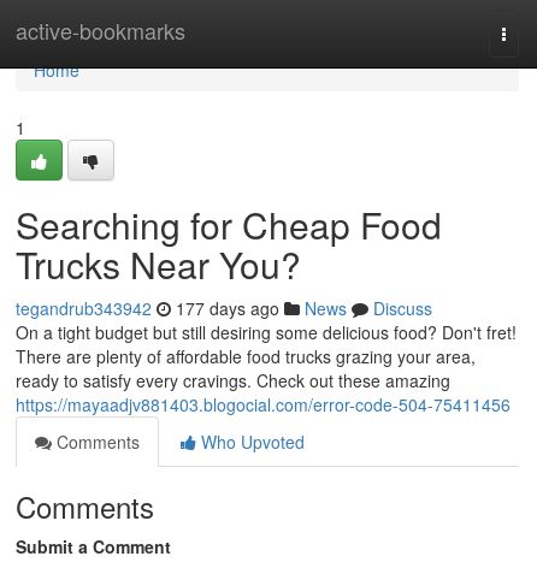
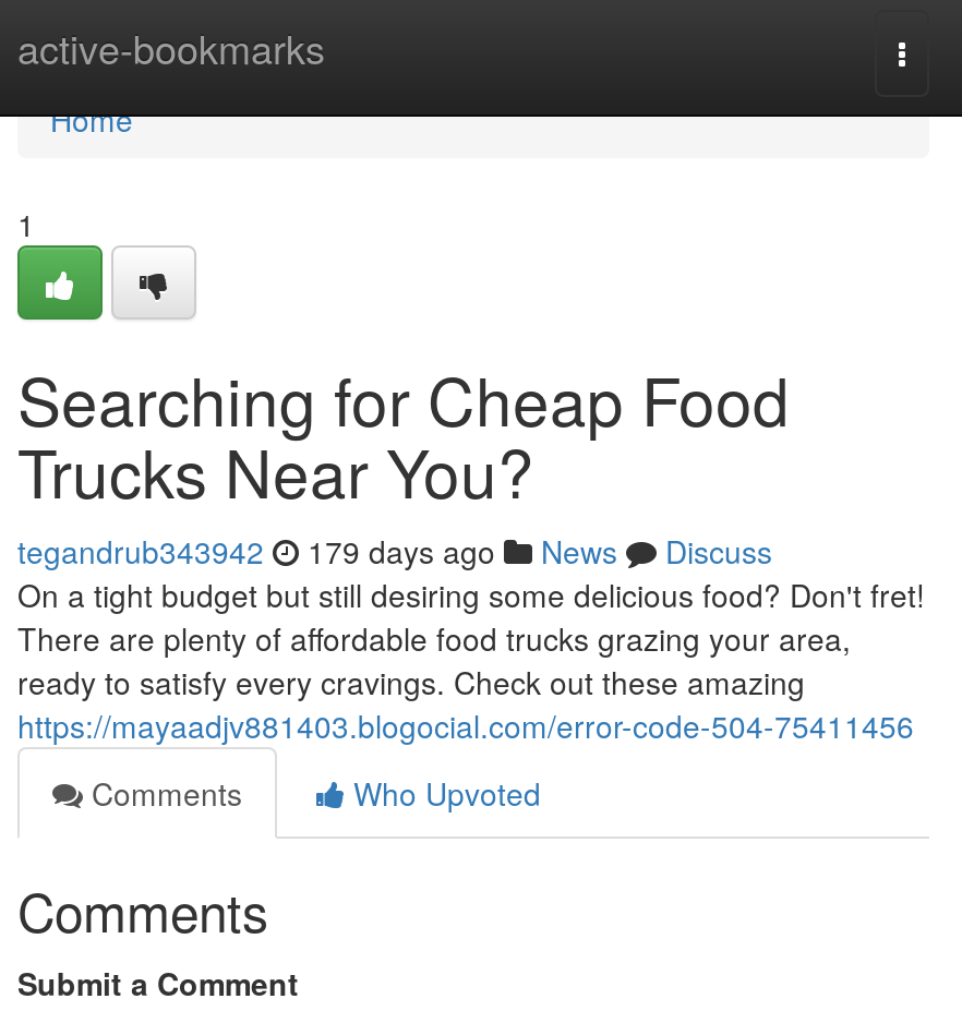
- tegandrub343942 177 days ago News Discuss
+ tegandrub343942 179 days ago News Discuss
